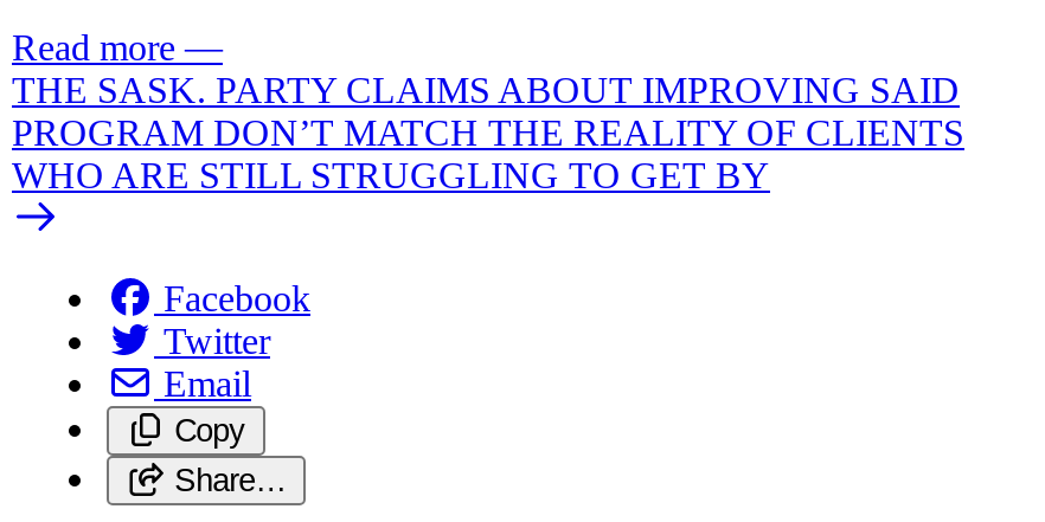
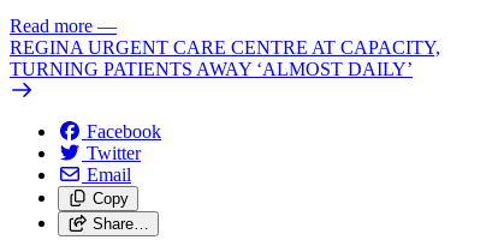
- THE SASK. PARTY CLAIMS ABOUT IMPROVING SAID
- PROGRAM DON’T MATCH THE REALITY OF CLIENTS
- WHO ARE STILL STRUGGLING TO GET BY
+ REGINA URGENT CARE CENTRE AT CAPACITY,
+ TURNING PATIENTS AWAY ‘ALMOST DAILY’
